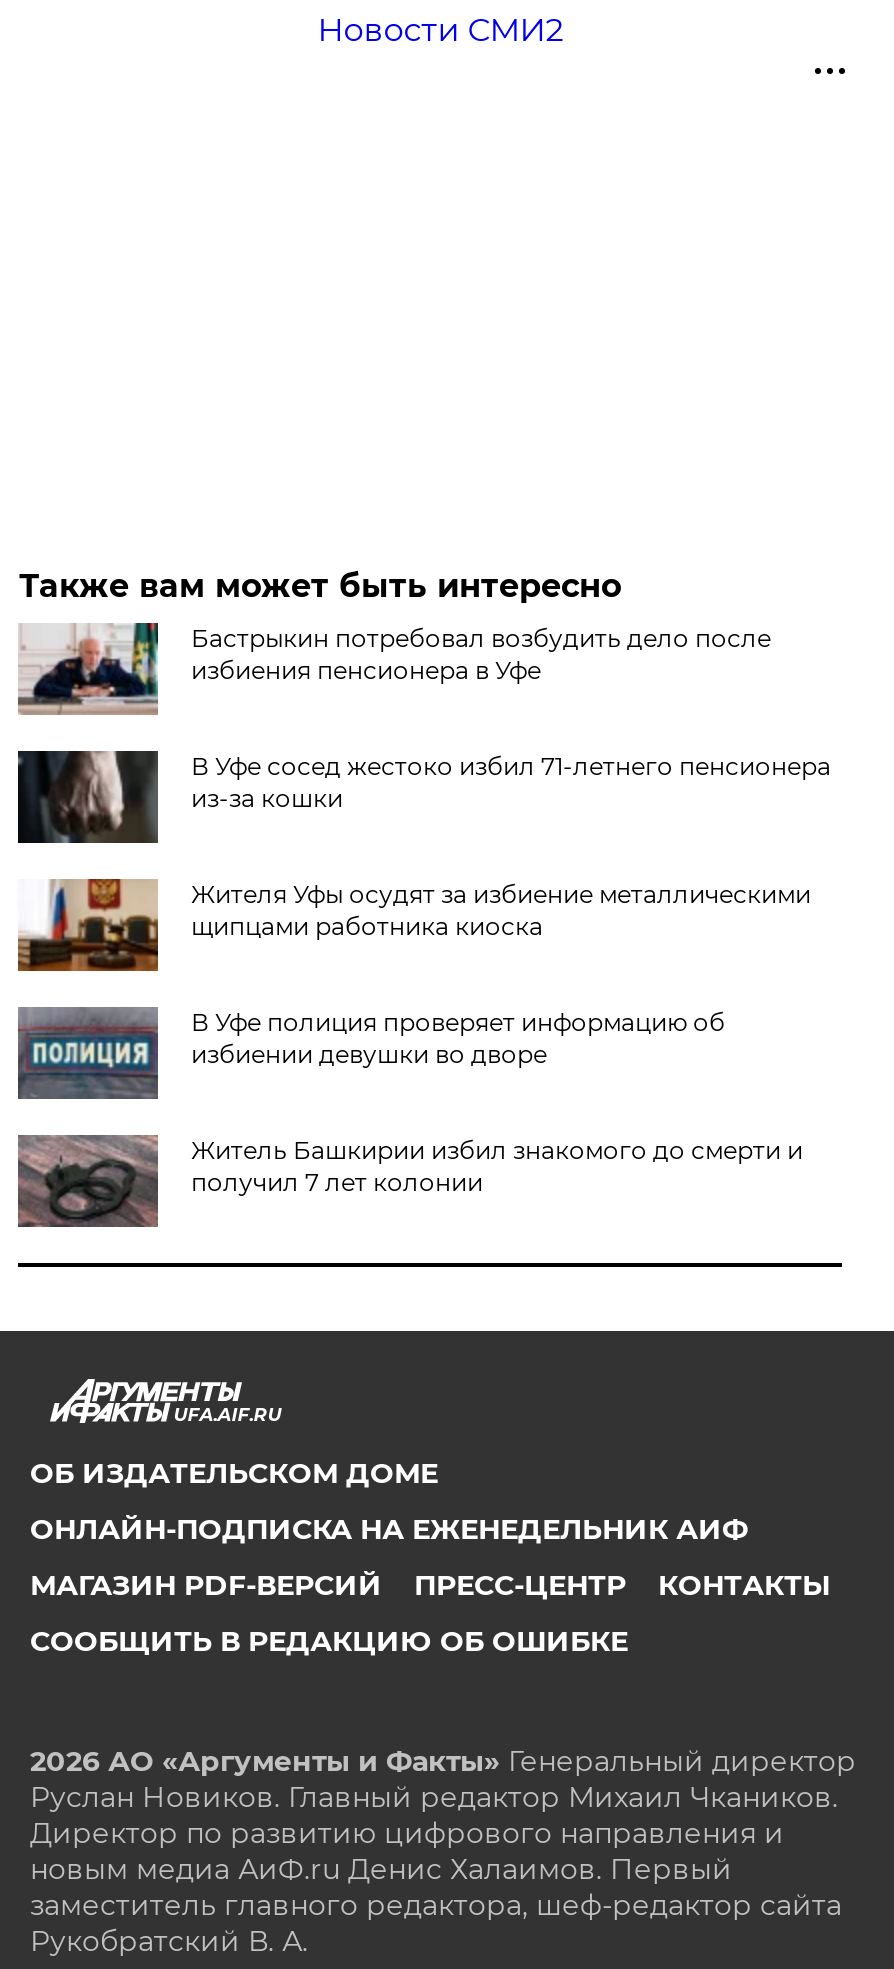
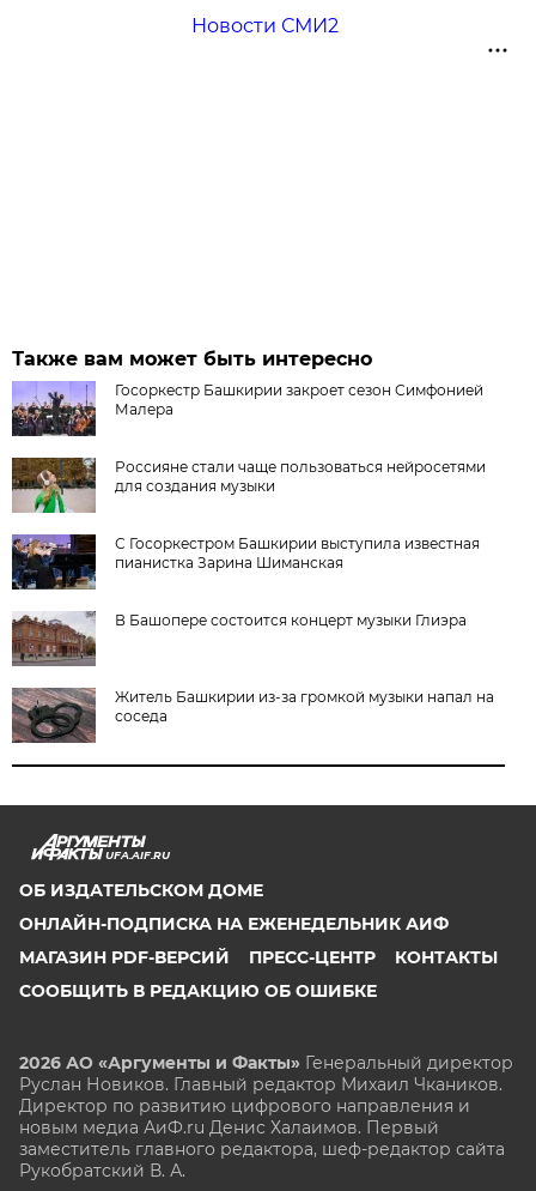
- [image]
- Бастрыкин потребовал возбудить дело после
- избиения пенсионера в Уфе
+ [image]
+ Госоркестр Башкирии закроет сезон Симфонией
+ Малера

- [image]
- В Уфе сосед жестоко избил 71-летнего пенсионера
- из-за кошки
+ [image]
+ Россияне стали чаще пользоваться нейросетями
+ для создания музыки

- [image]
- Жителя Уфы осудят за избиение металлическими
- щипцами работника киоска
+ [image]
+ С Госоркестром Башкирии выступила известная
+ пианистка Зарина Шиманская

- [image]
- В Уфе полиция проверяет информацию об
- избиении девушки во дворе
+ [image]
+ В Башопере состоится концерт музыки Глиэра

- Житель Башкирии избил знакомого до смерти и
- получил 7 лет колонии
+ Житель Башкирии из-за громкой музыки напал на
+ соседа
